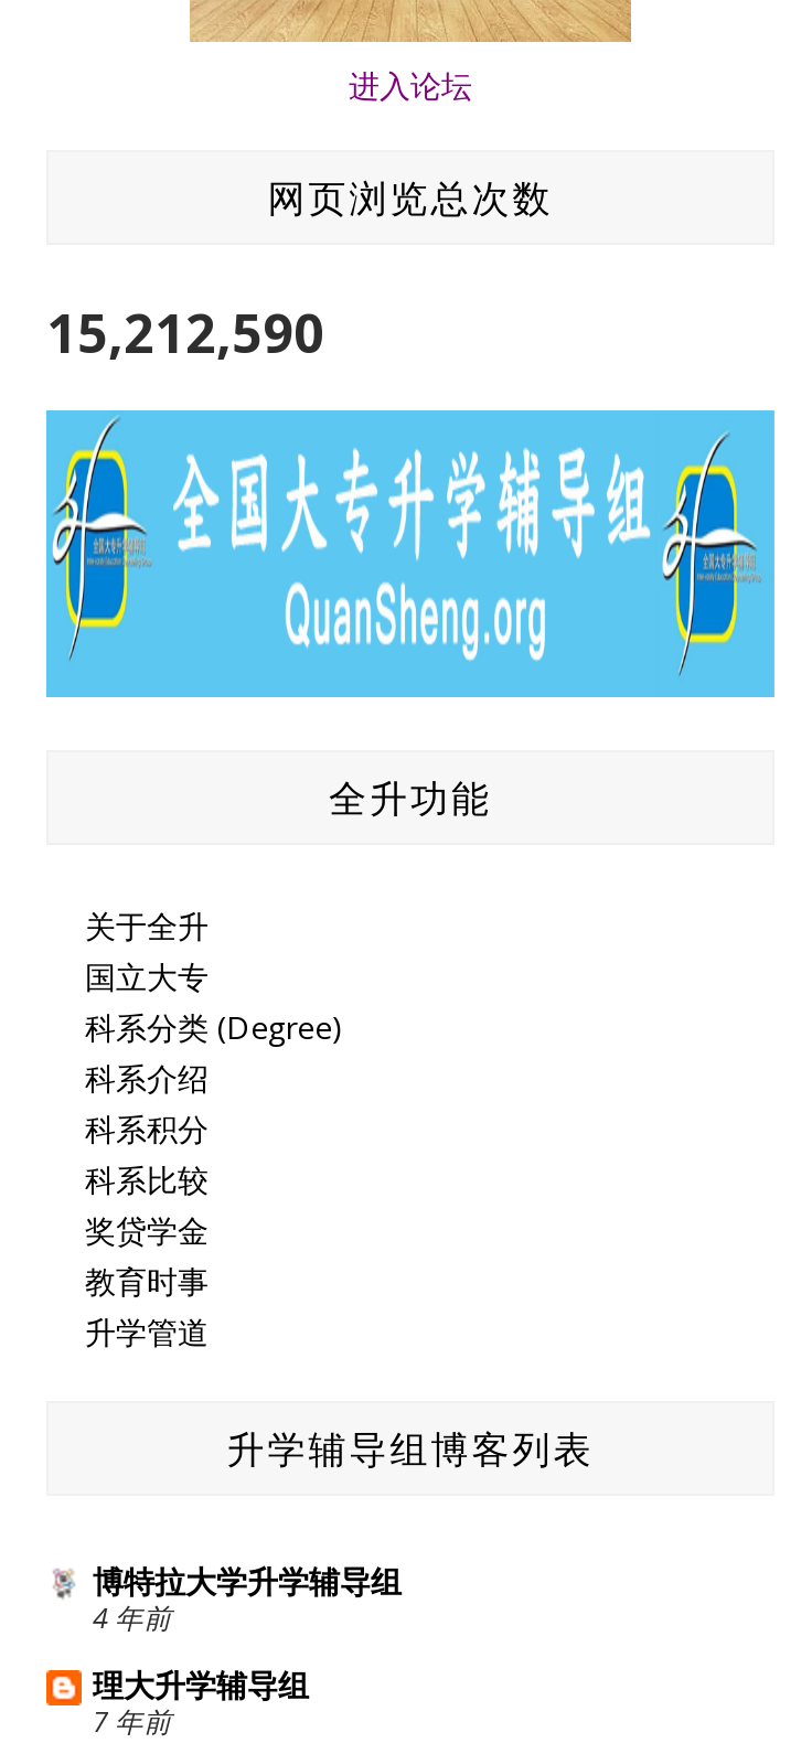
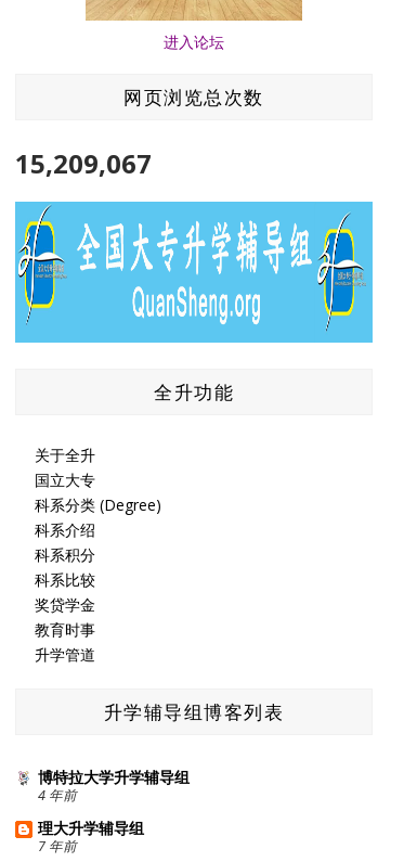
- 15,212,590
+ 15,209,067
